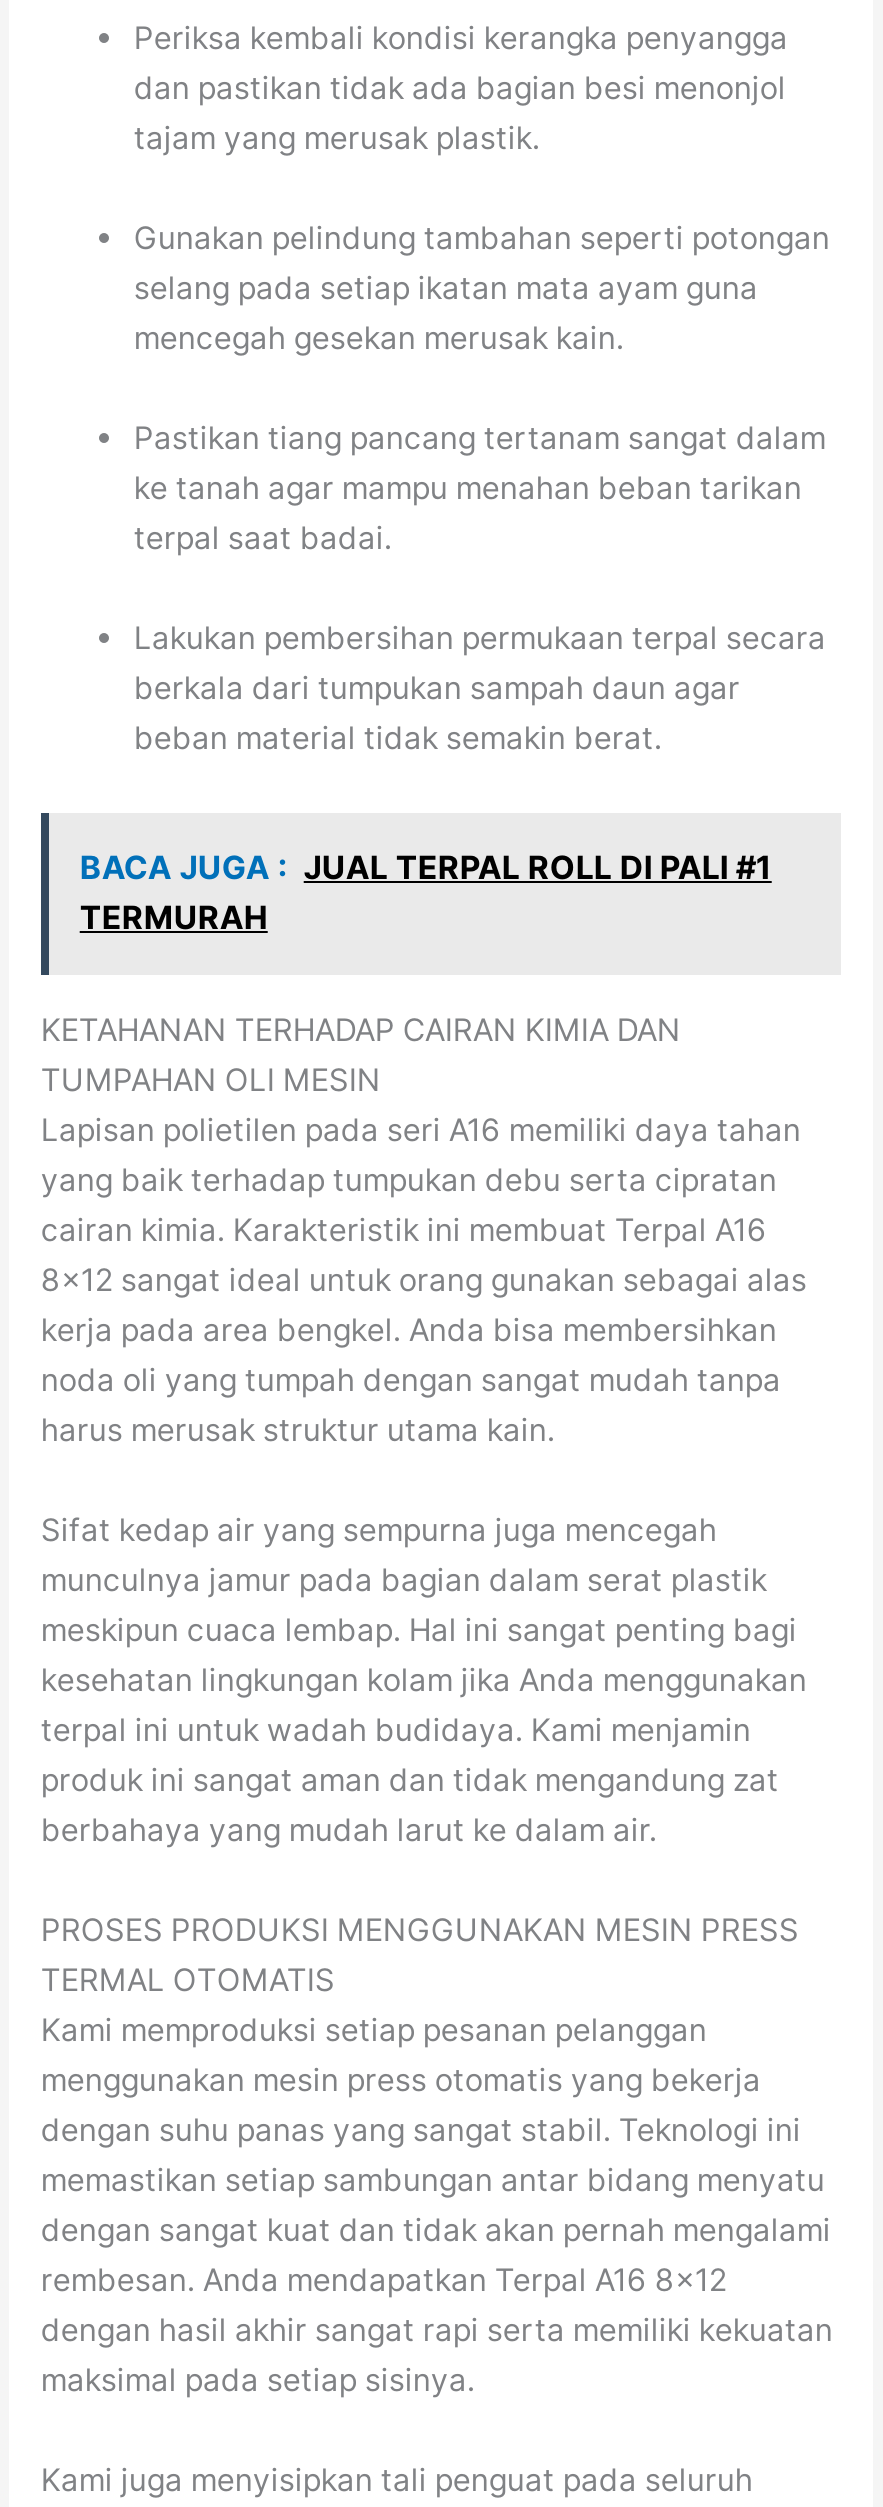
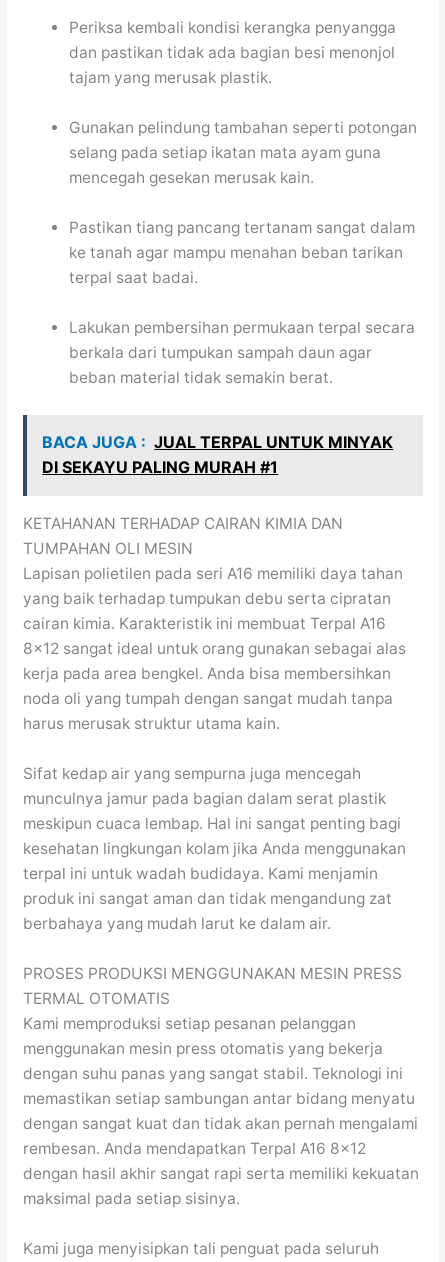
- BACA JUGA : JUAL TERPAL ROLL DI PALI #1
- TERMURAH
+ BACA JUGA : JUAL TERPAL UNTUK MINYAK
+ DI SEKAYU PALING MURAH #1
